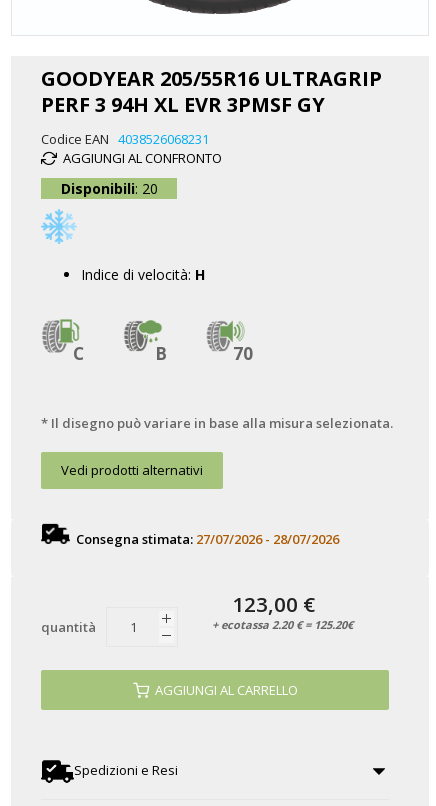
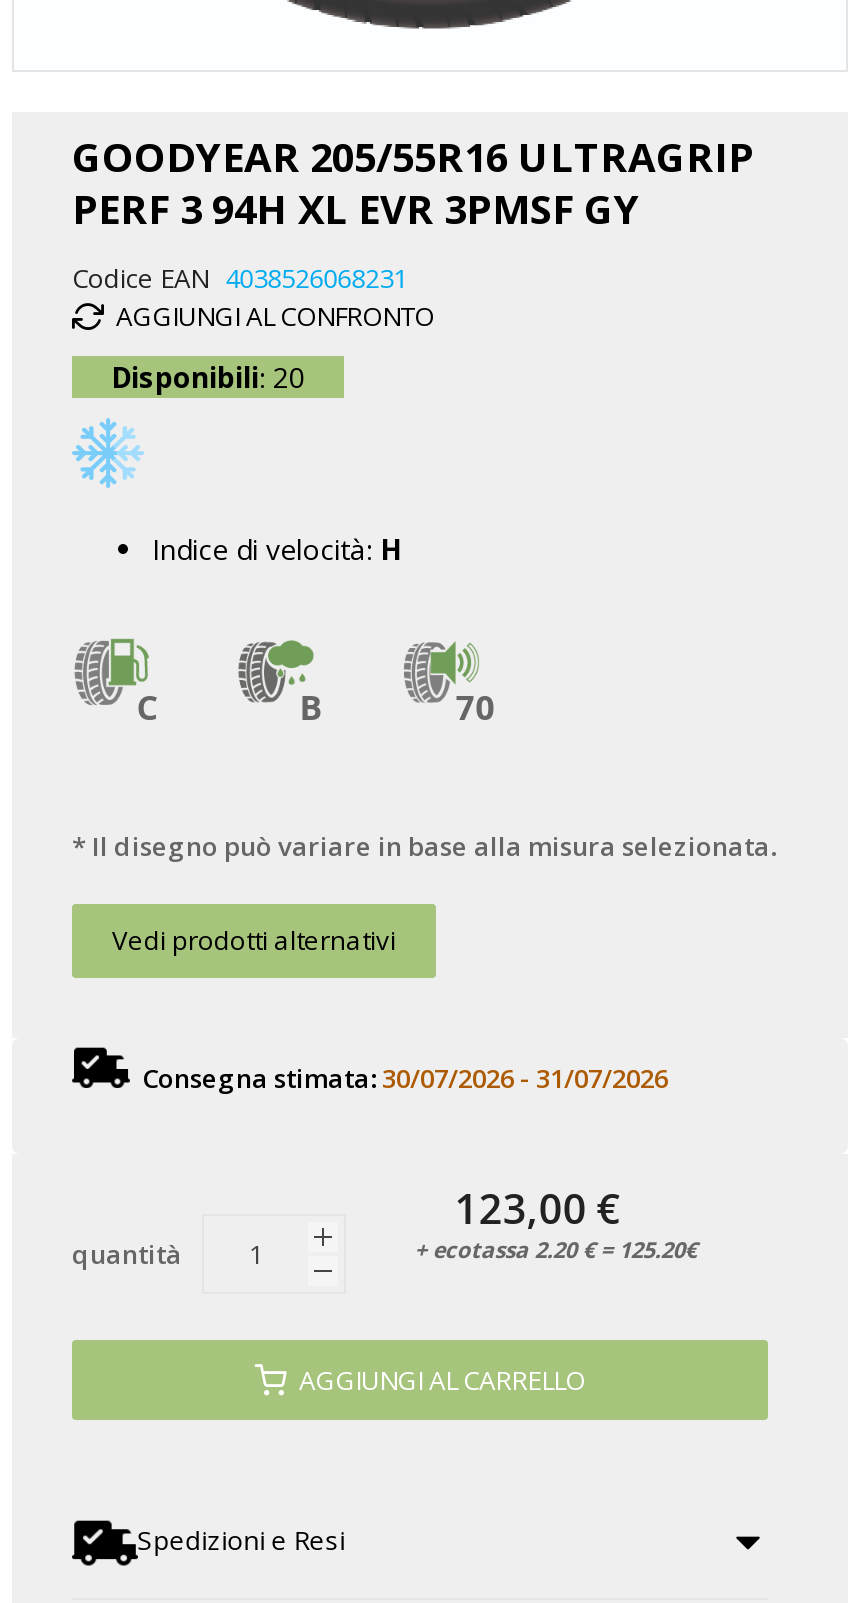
- Consegna stimata: 27/07/2026 - 28/07/2026
+ Consegna stimata: 30/07/2026 - 31/07/2026
